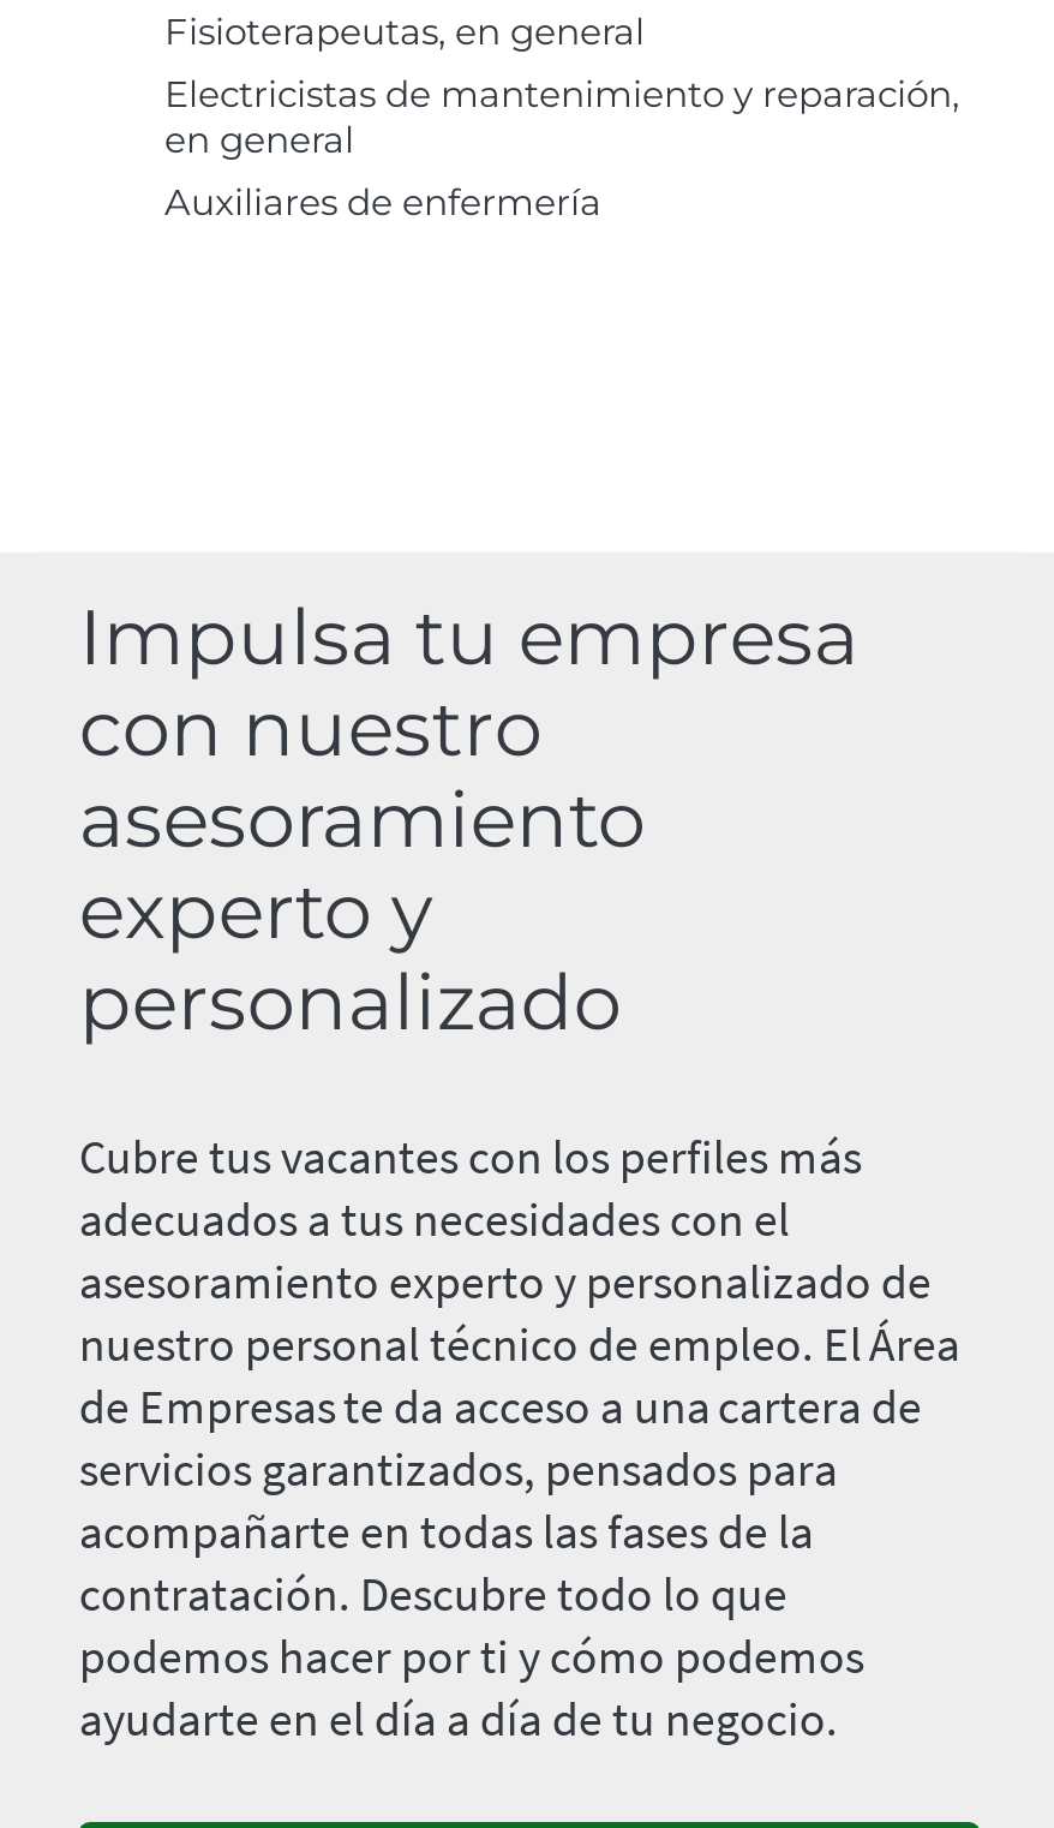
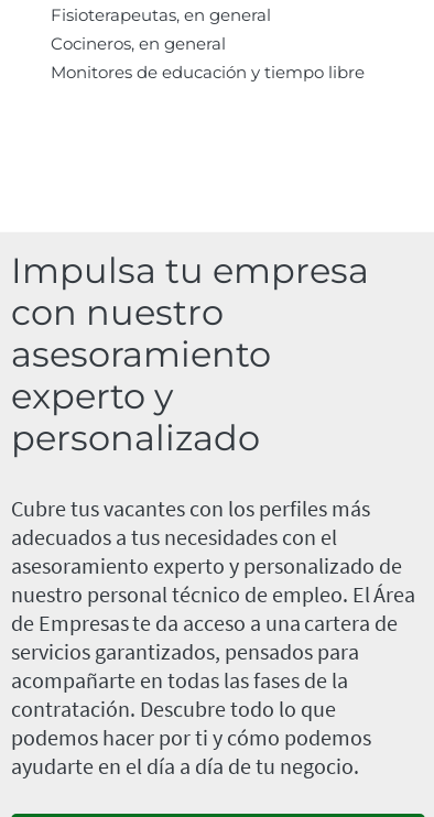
- Electricistas de mantenimiento y reparación,
- en general
- Auxiliares de enfermería
+ Cocineros, en general
+ Monitores de educación y tiempo libre
